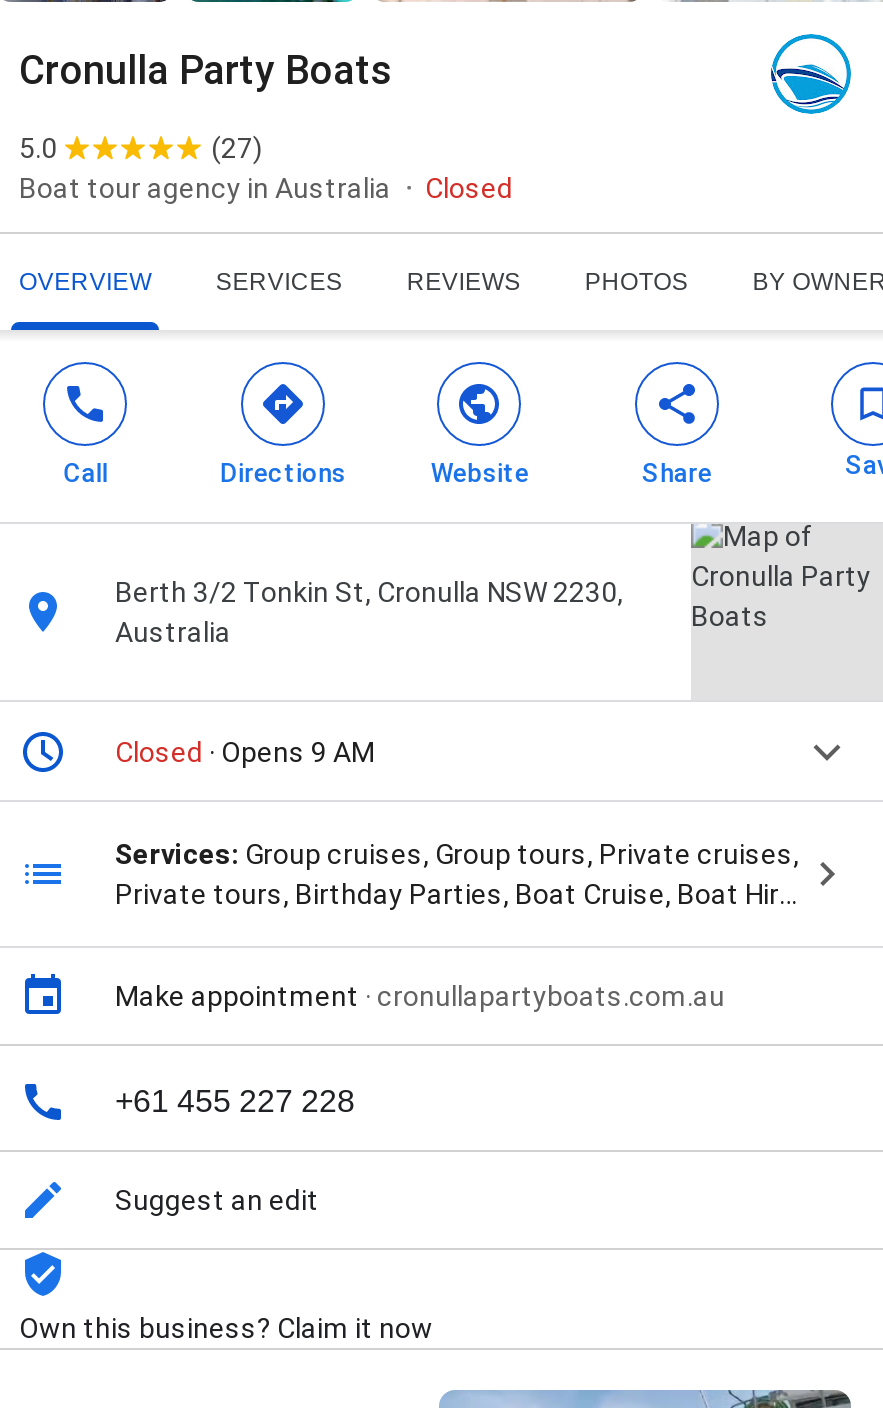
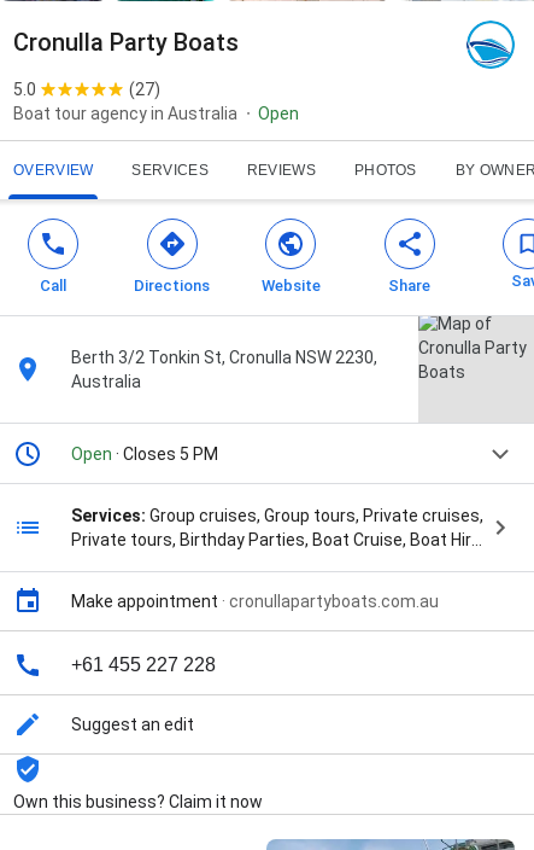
- Closed
+ Open

- Closed · Opens 9 AM
+ Open · Closes 5 PM
